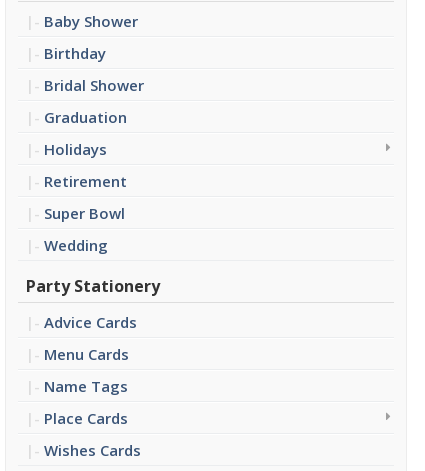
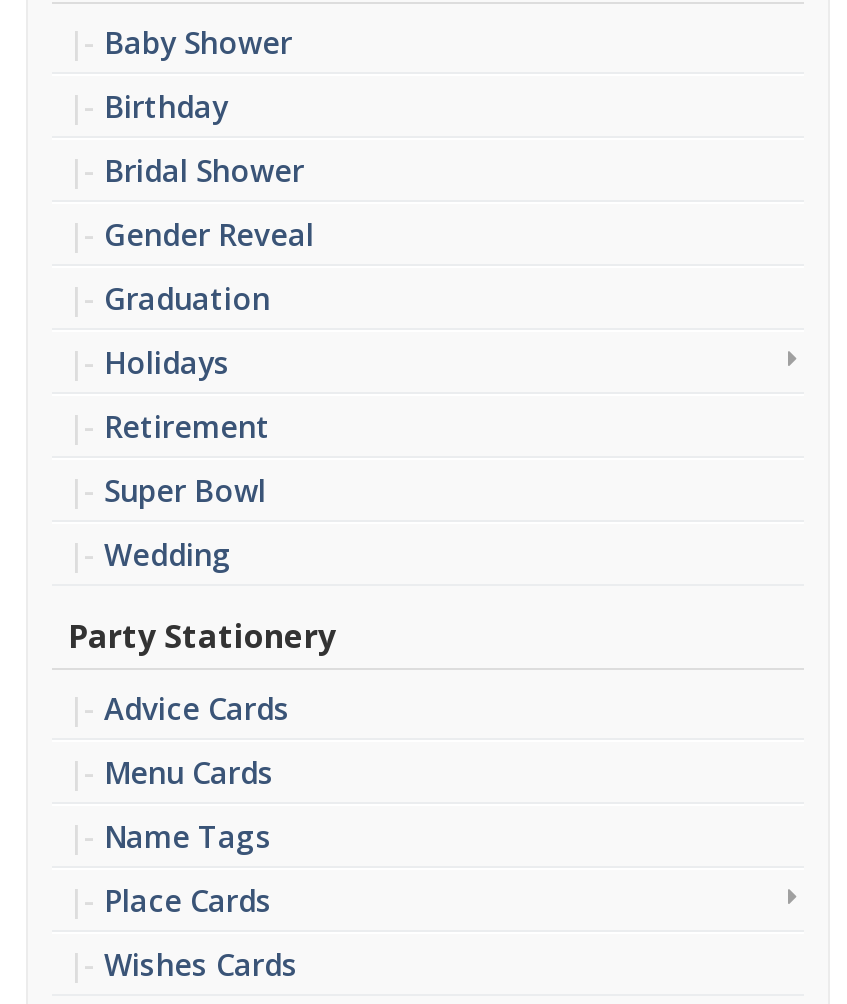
+ Gender Reveal
